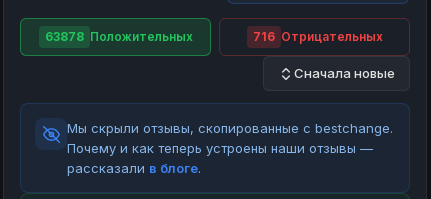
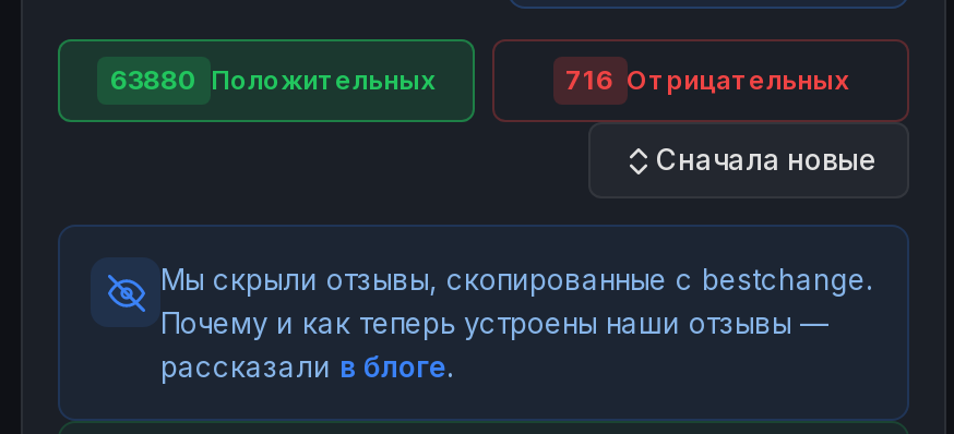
- 63878 Положительных
+ 63880 Положительных
